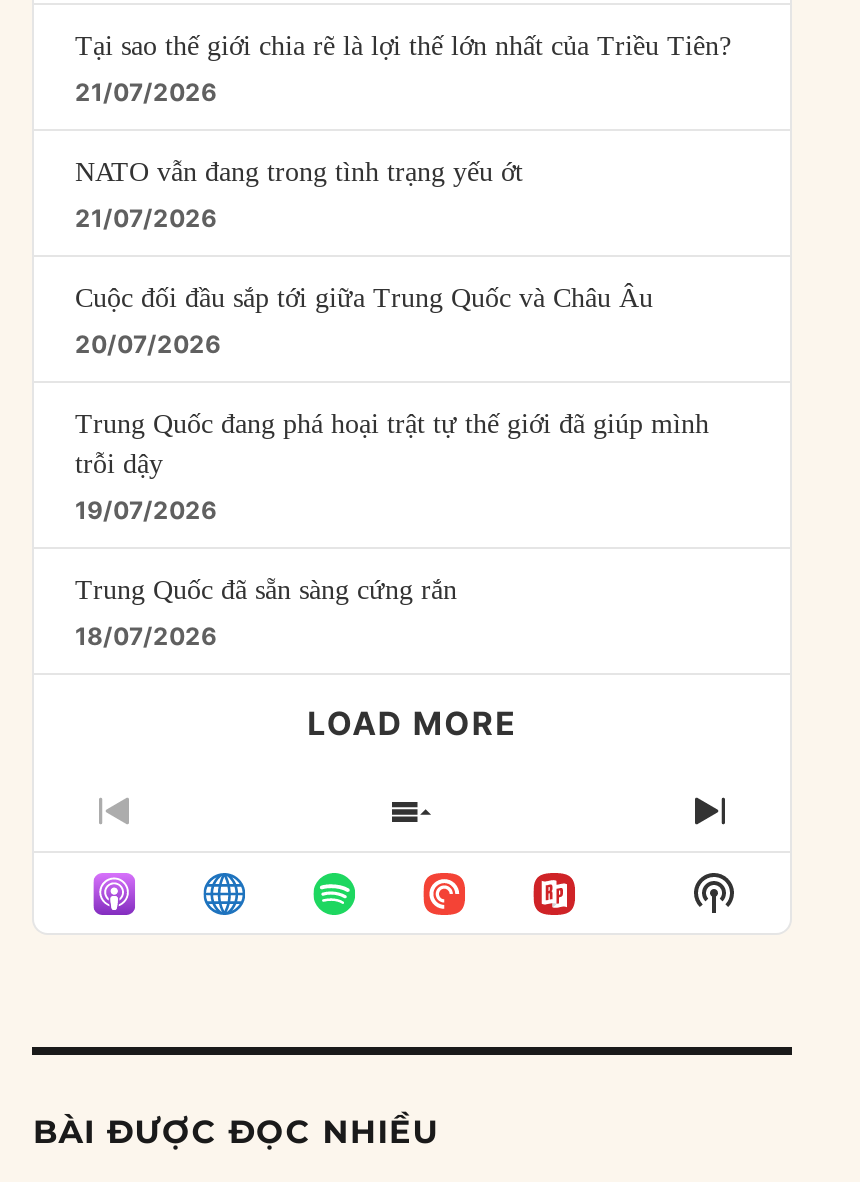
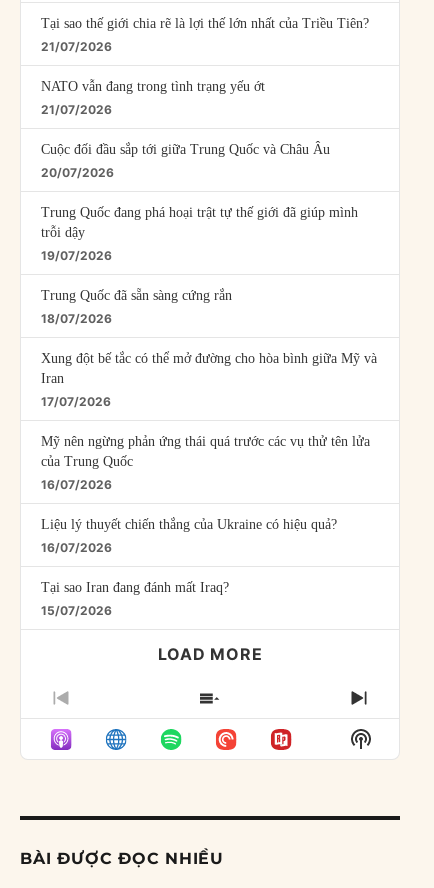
+ Xung đột bế tắc có thể mở đường cho hòa bình giữa Mỹ và
+ Iran
+ 17/07/2026
+ Mỹ nên ngừng phản ứng thái quá trước các vụ thử tên lửa
+ của Trung Quốc
+ 16/07/2026
+ Liệu lý thuyết chiến thắng của Ukraine có hiệu quả?
+ 16/07/2026
+ Tại sao Iran đang đánh mất Iraq?
+ 15/07/2026
